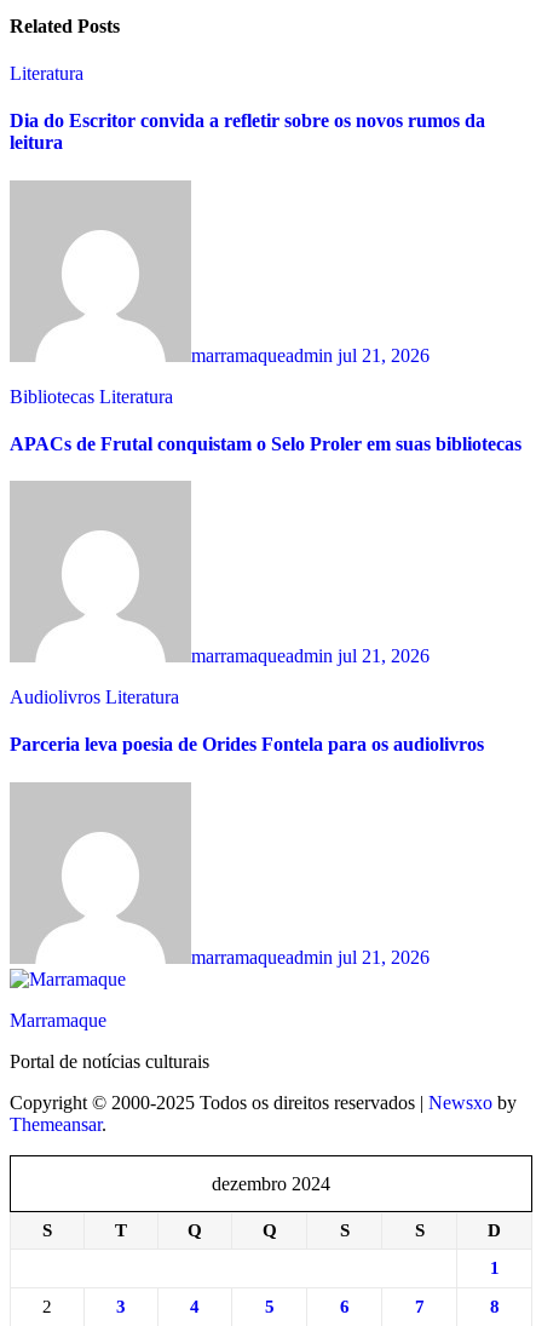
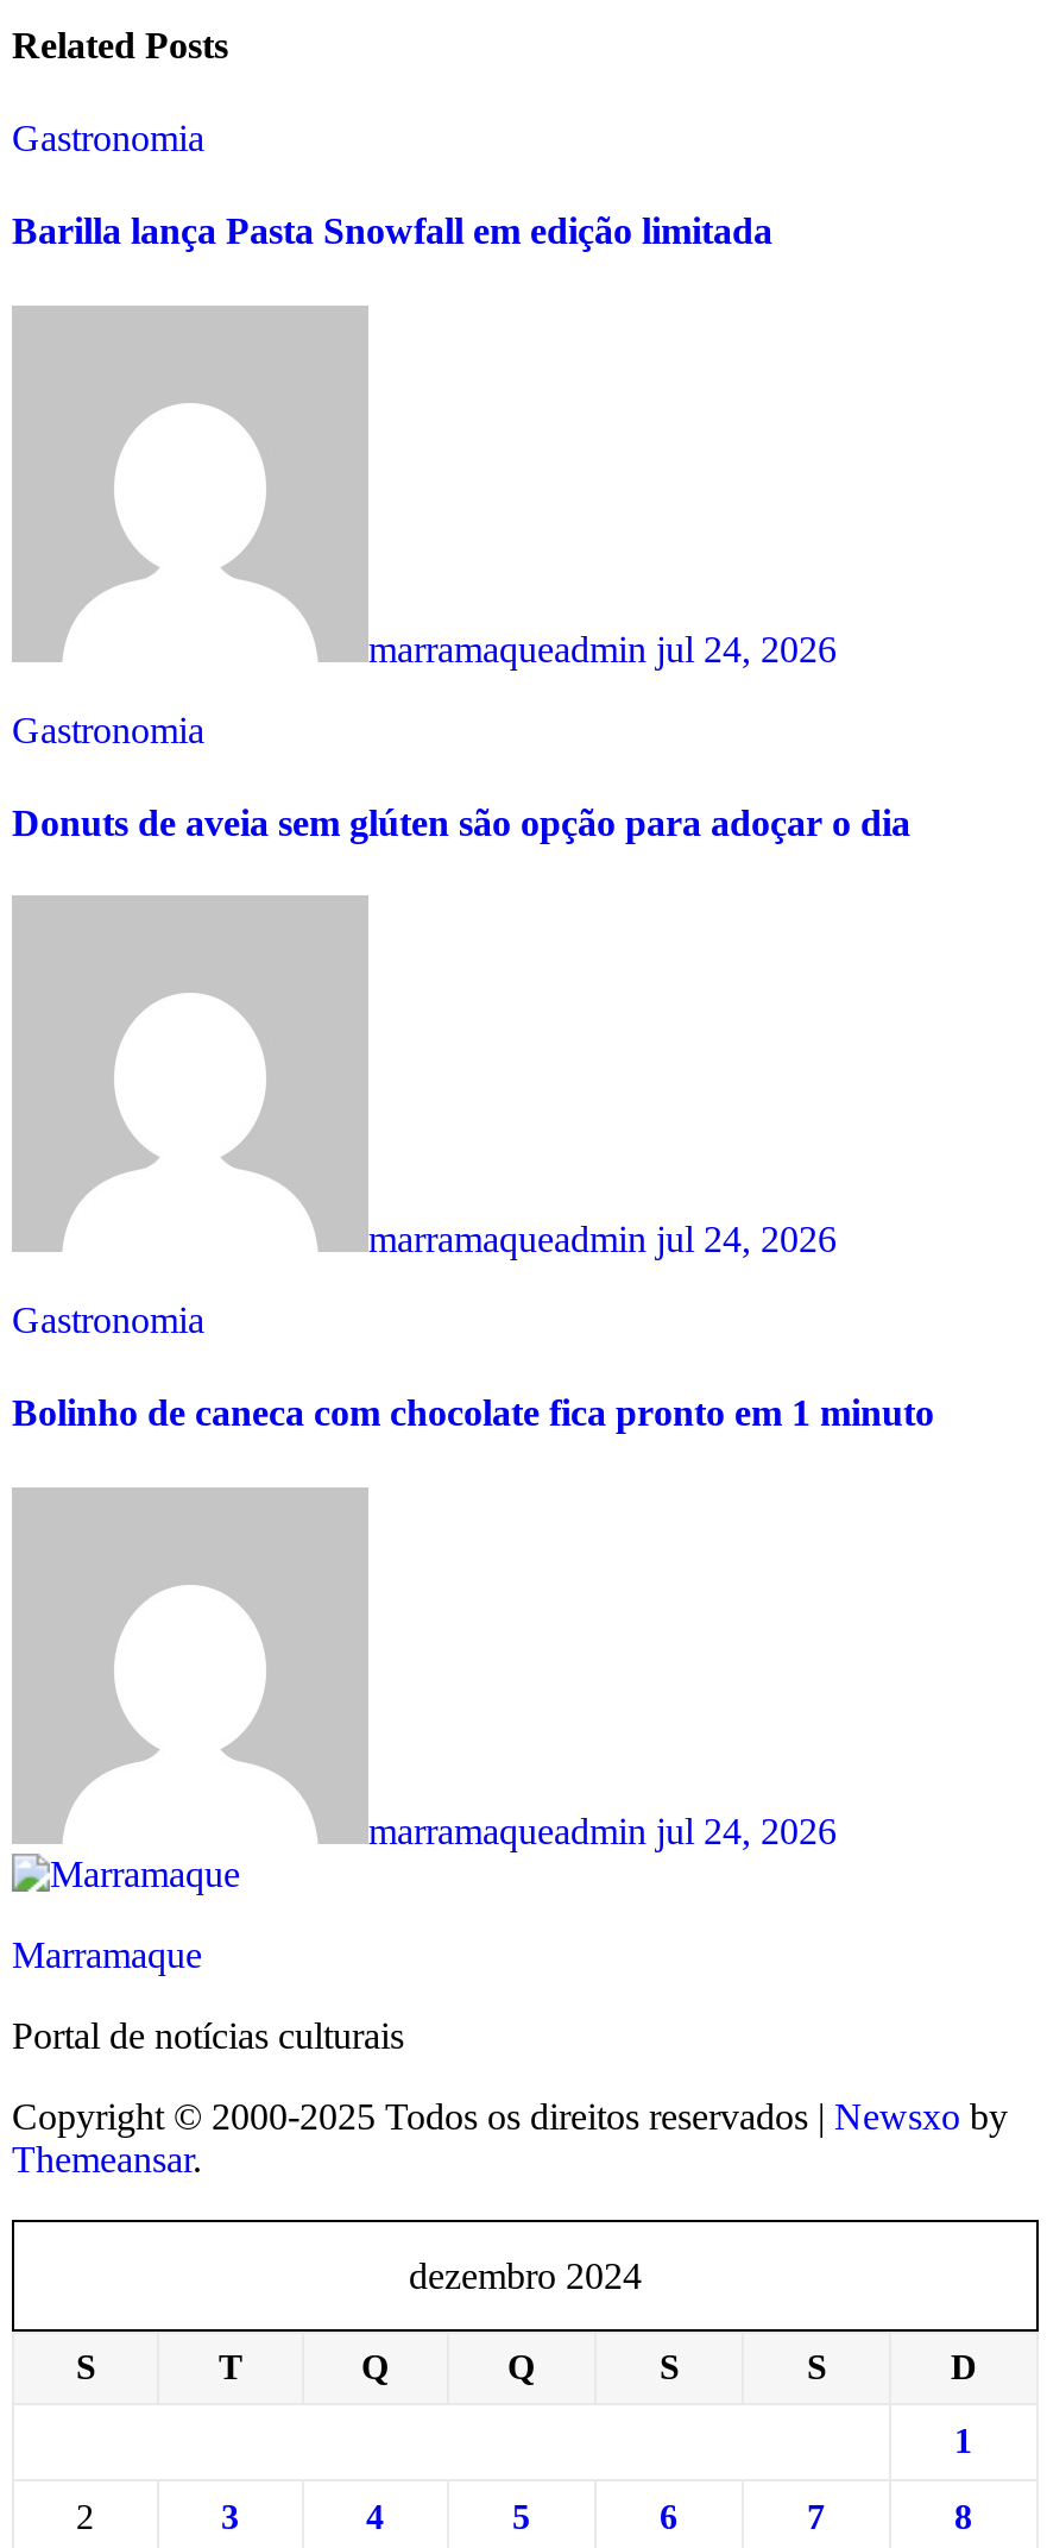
- Literatura
+ Gastronomia

- Dia do Escritor convida a refletir sobre os novos rumos da
- leitura
+ Barilla lança Pasta Snowfall em edição limitada

- marramaqueadmin jul 21, 2026
+ marramaqueadmin jul 24, 2026

- Bibliotecas Literatura
+ Gastronomia

- APACs de Frutal conquistam o Selo Proler em suas bibliotecas
+ Donuts de aveia sem glúten são opção para adoçar o dia

- marramaqueadmin jul 21, 2026
+ marramaqueadmin jul 24, 2026

- Audiolivros Literatura
+ Gastronomia

- Parceria leva poesia de Orides Fontela para os audiolivros
+ Bolinho de caneca com chocolate fica pronto em 1 minuto

- marramaqueadmin jul 21, 2026
+ marramaqueadmin jul 24, 2026
